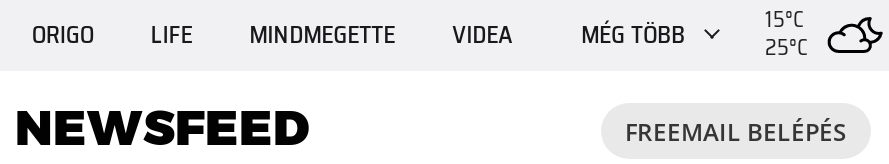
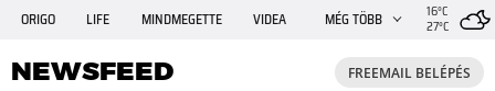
- 15°C
- 25°C
+ 16°C
+ 27°C
